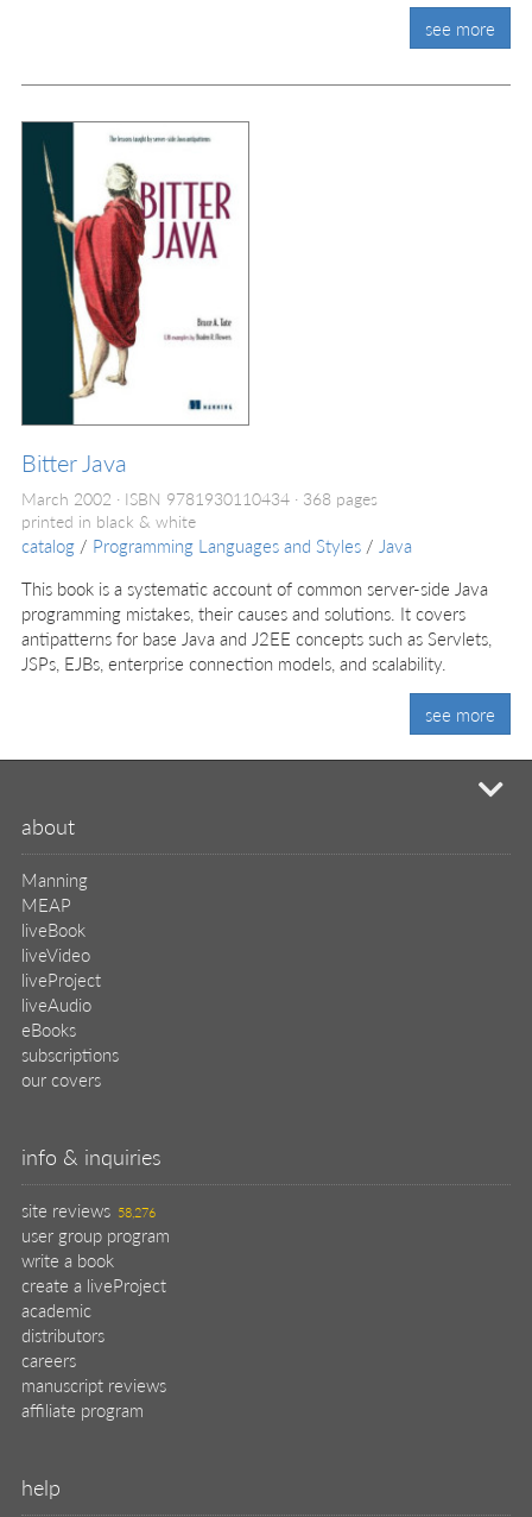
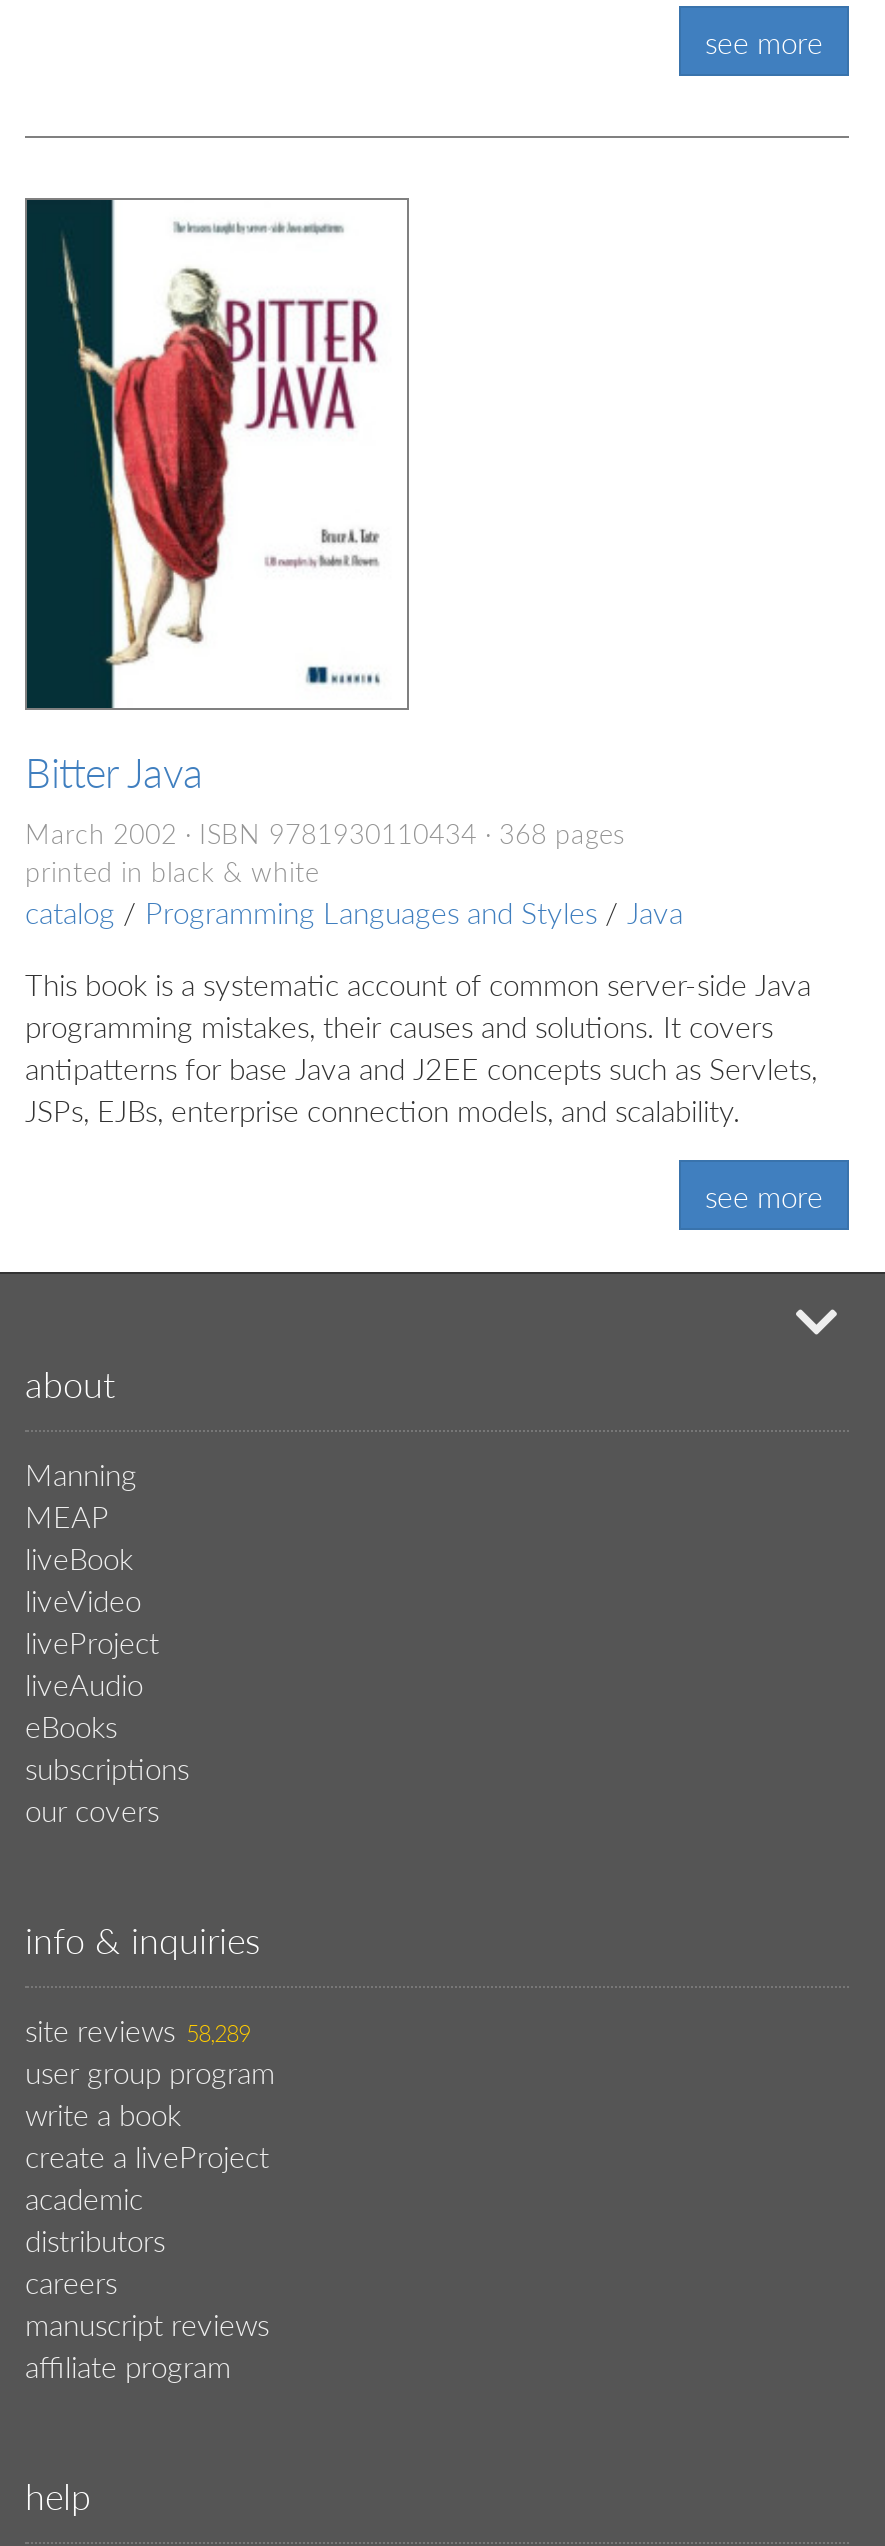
- site reviews 58,276
+ site reviews 58,289
